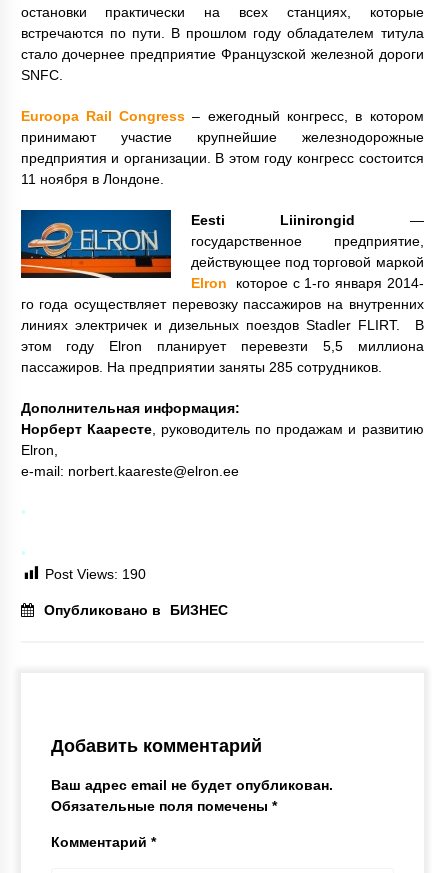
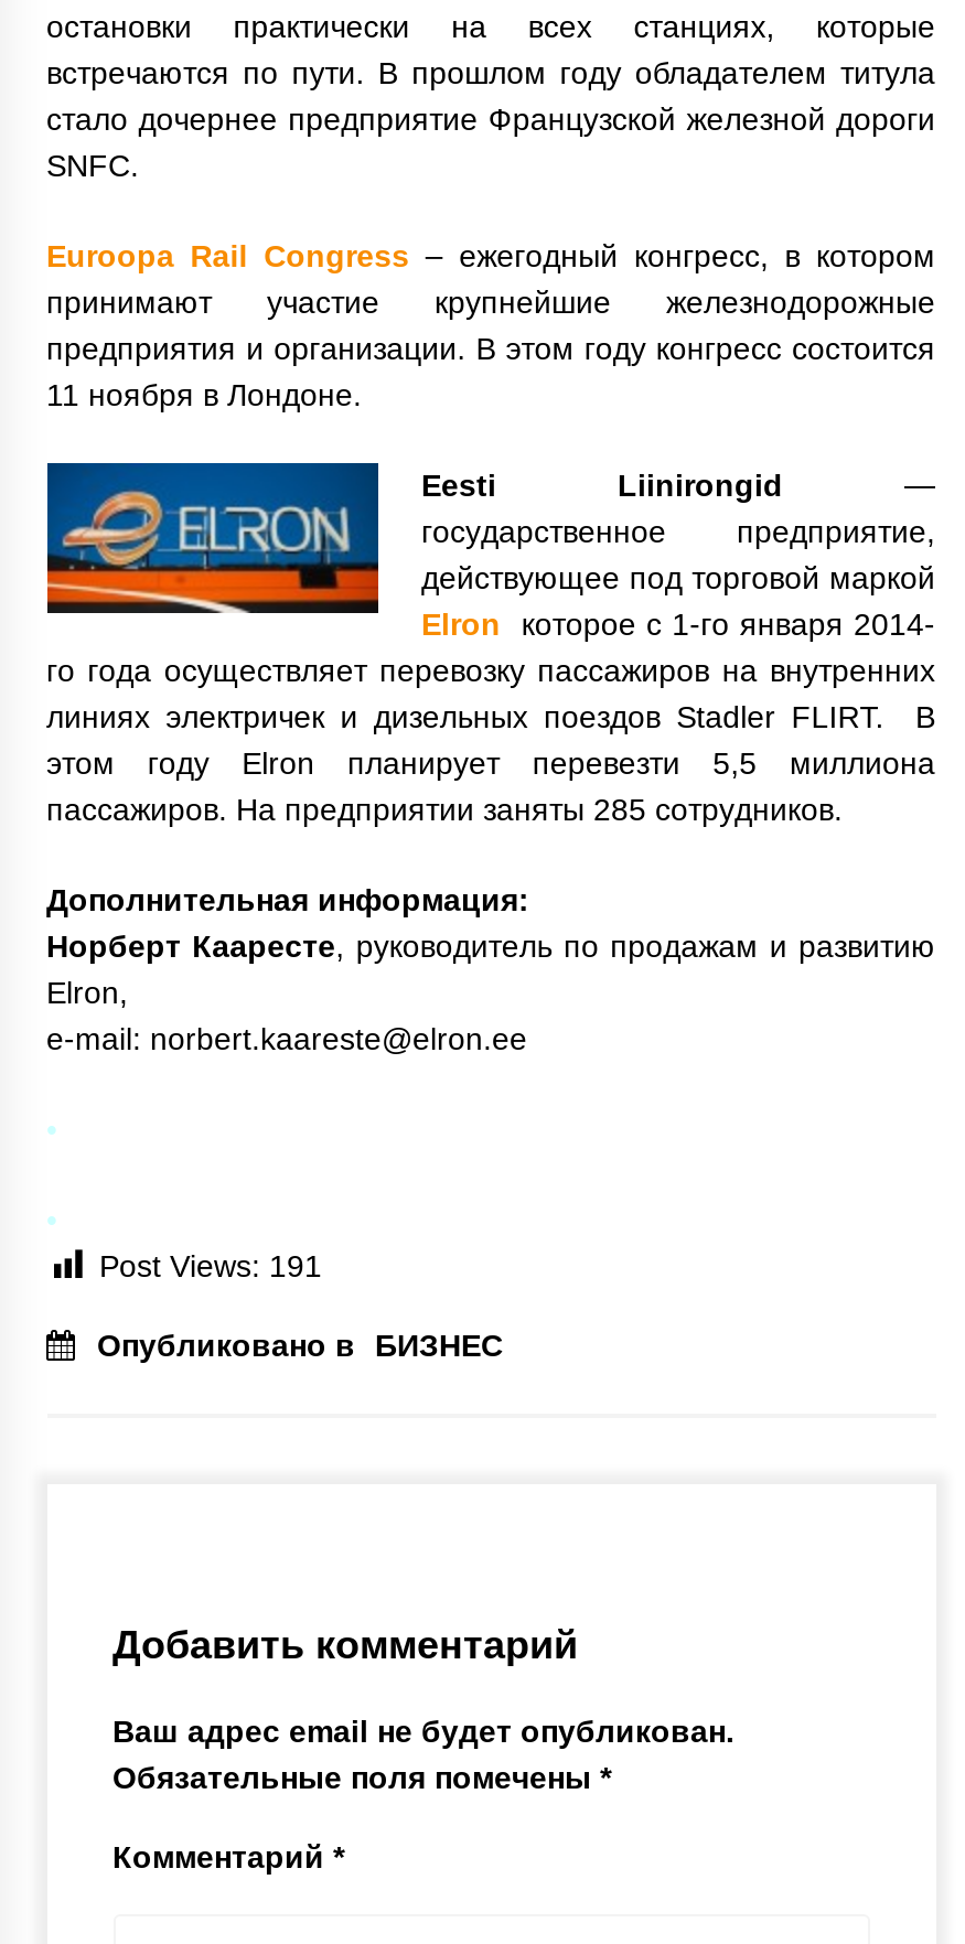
- Post Views: 190
+ Post Views: 191
